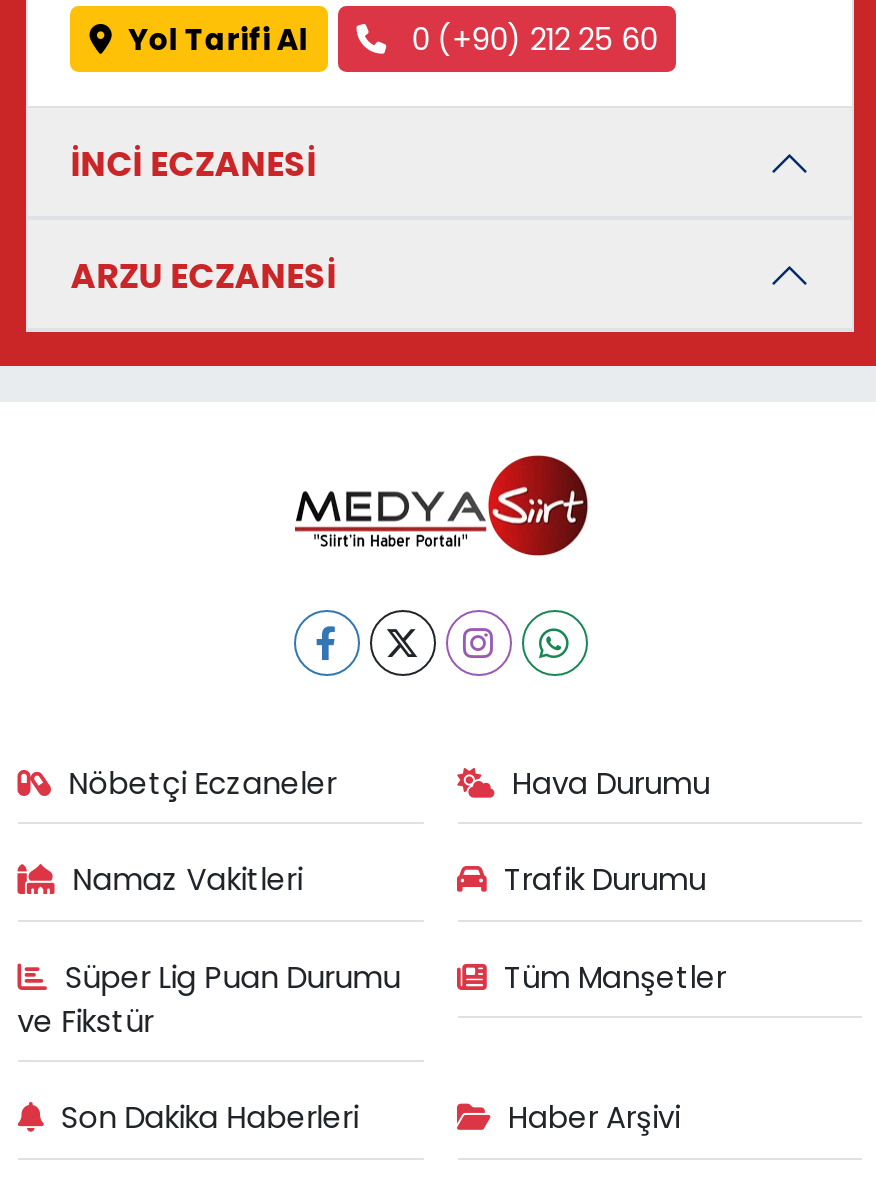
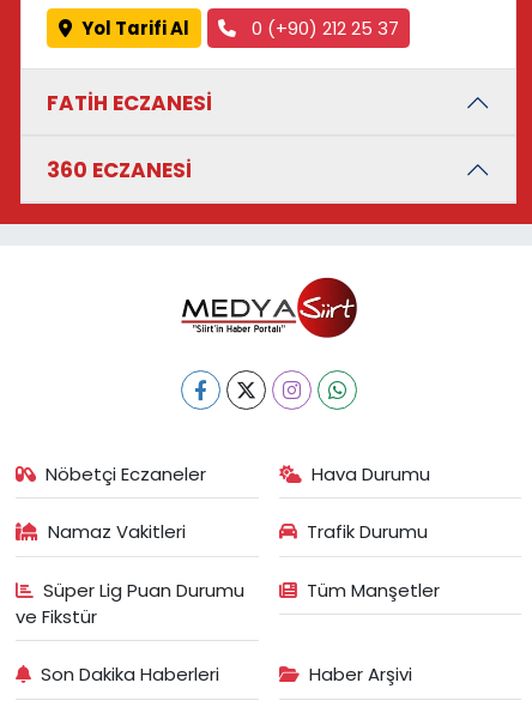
- 0 (+90) 212 25 60
+ 0 (+90) 212 25 37

- İNCİ ECZANESİ
+ FATİH ECZANESİ

- ARZU ECZANESİ
+ 360 ECZANESİ
